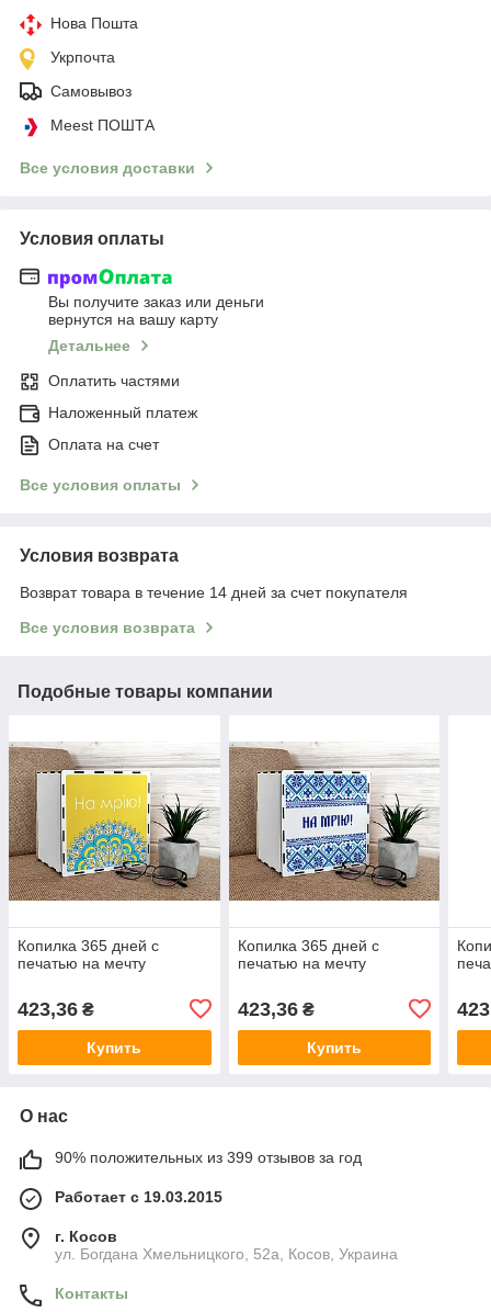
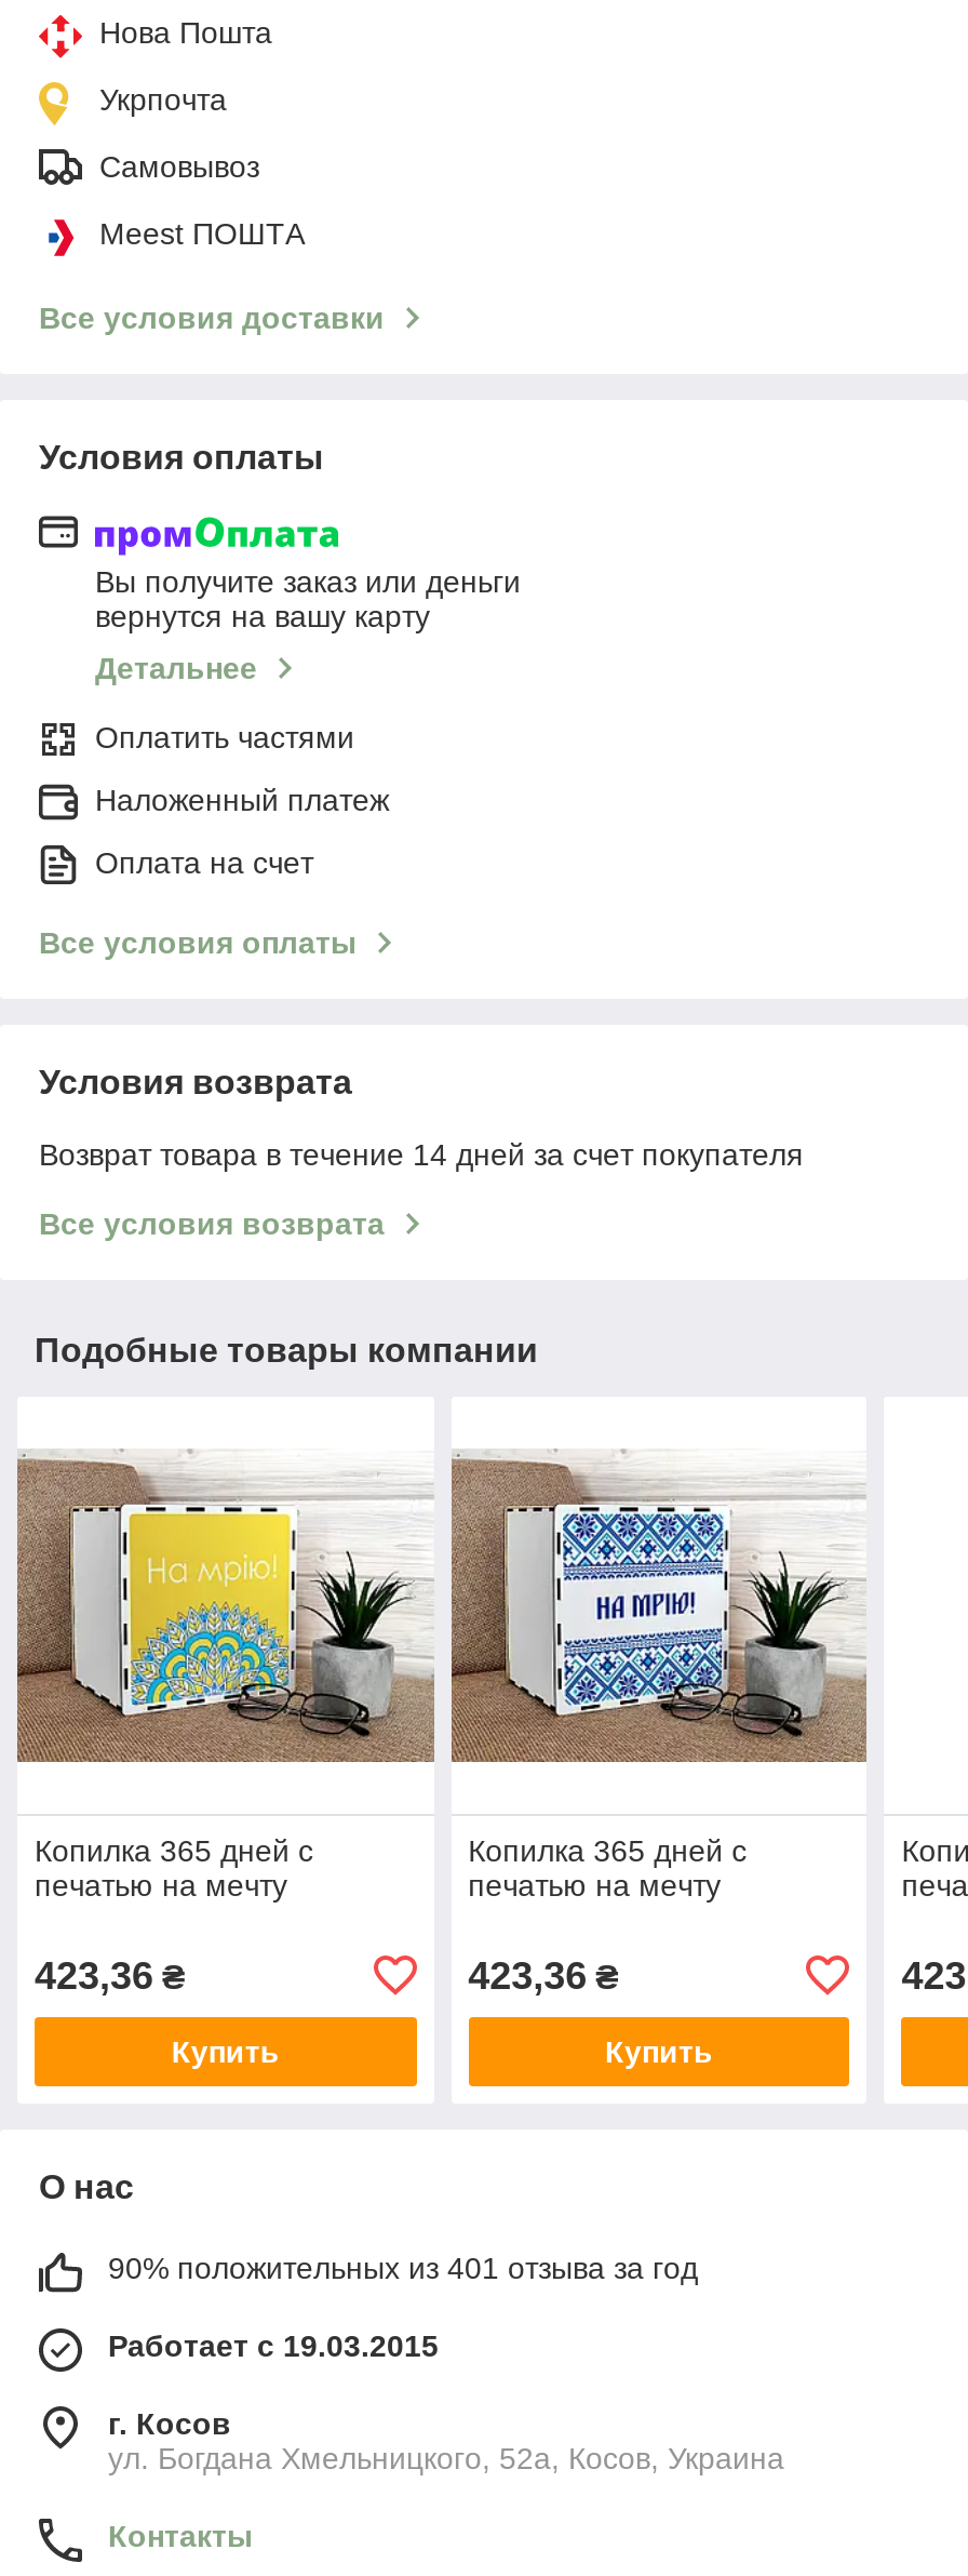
- 90% положительных из 399 отзывов за год
+ 90% положительных из 401 отзыва за год
